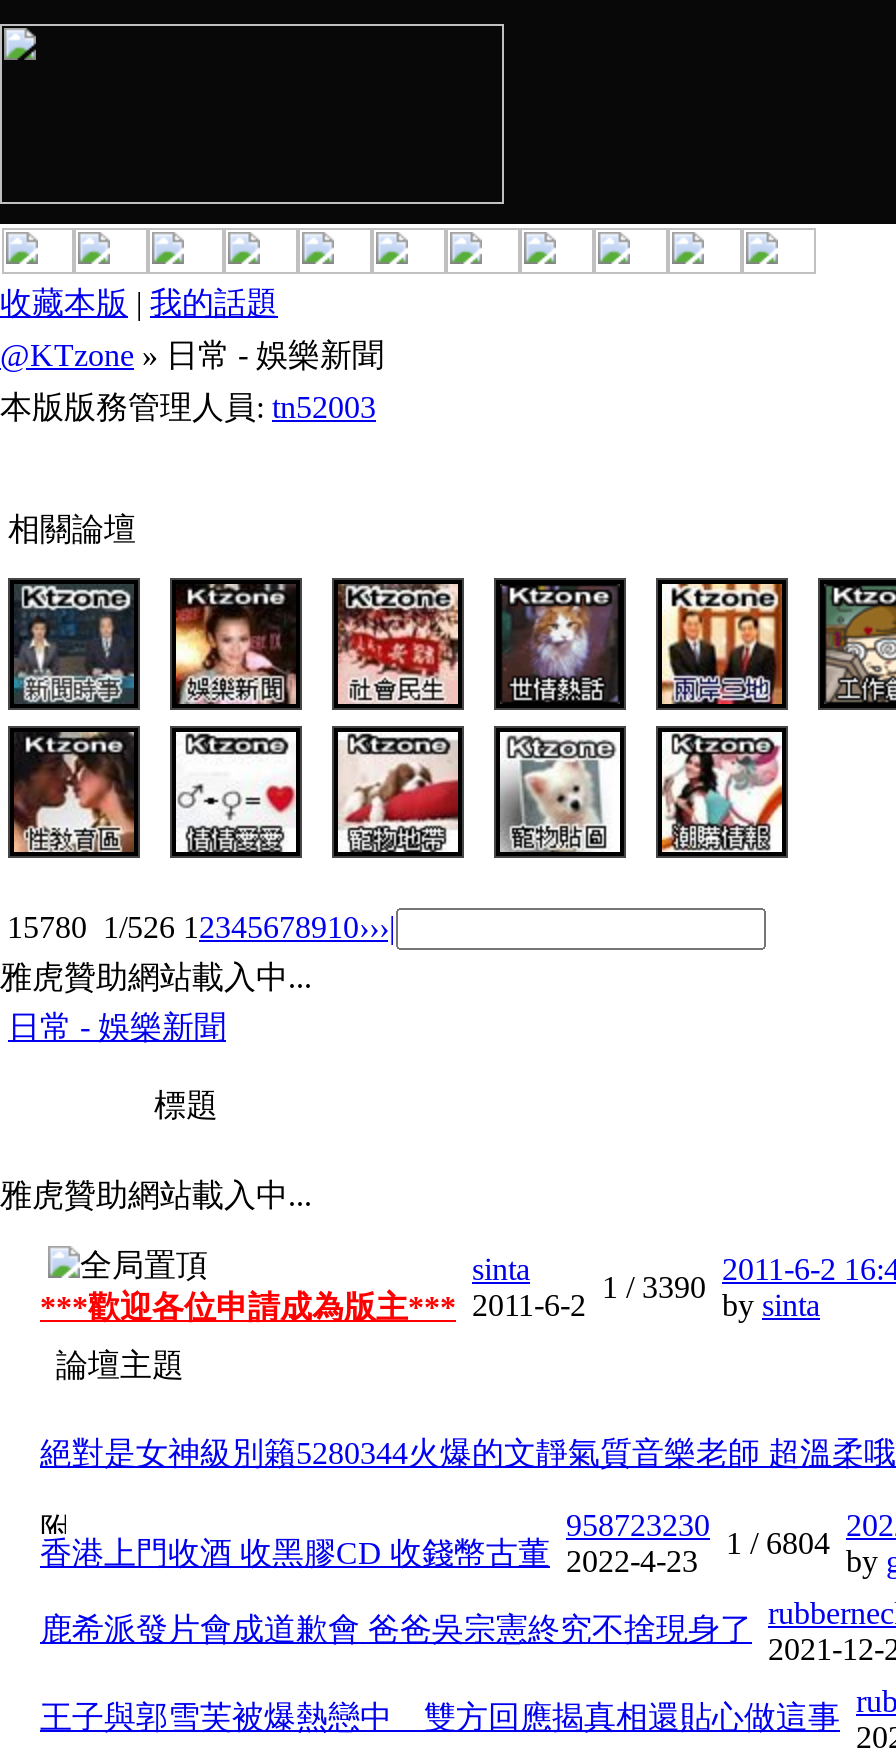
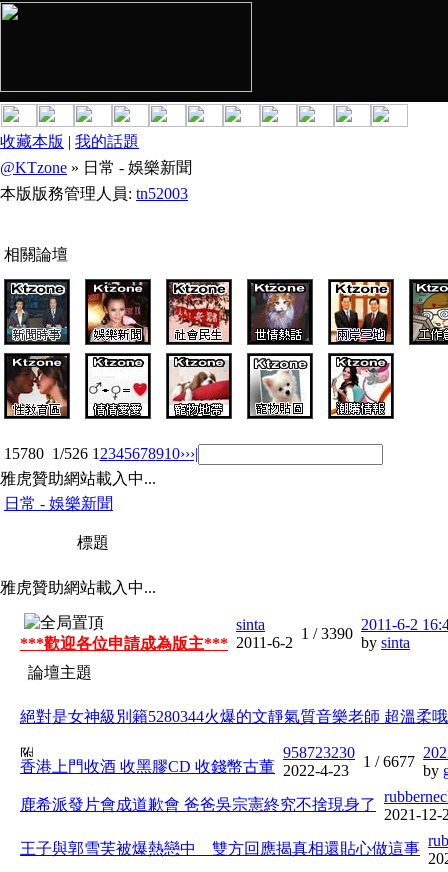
- 1 / 6804
+ 1 / 6677
